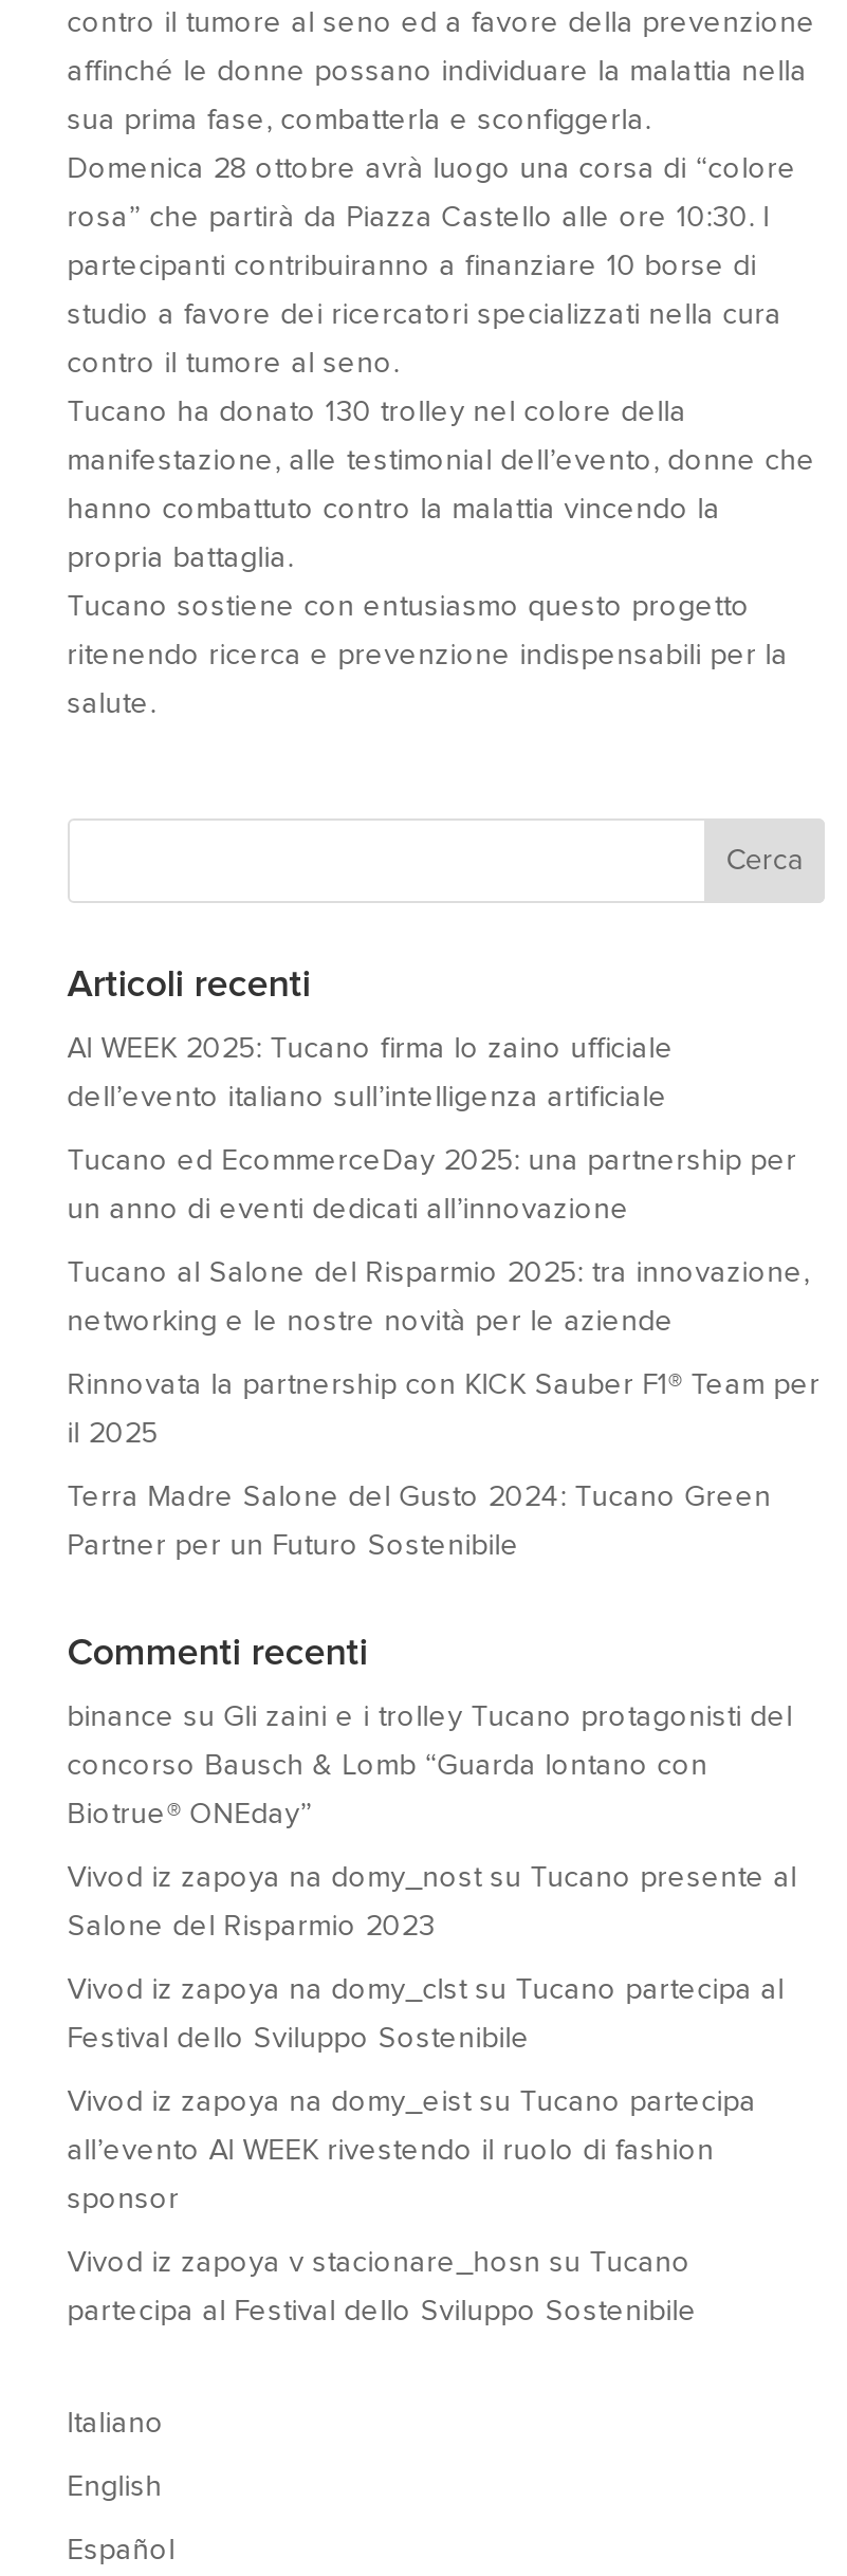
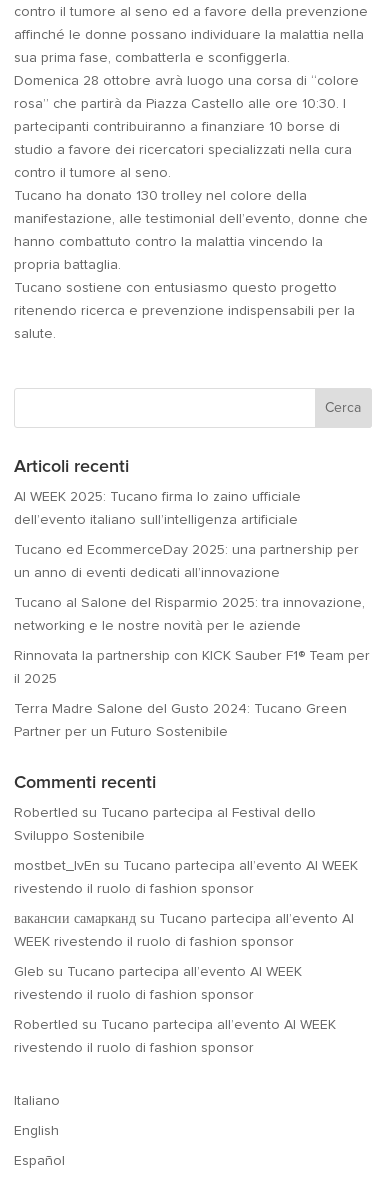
- binance su Gli zaini e i trolley Tucano protagonisti del
- concorso Bausch & Lomb “Guarda lontano con
- Biotrue® ONEday”
- Vivod iz zapoya na domy_nost su Tucano presente al
- Salone del Risparmio 2023
- Vivod iz zapoya na domy_clst su Tucano partecipa al
- Festival dello Sviluppo Sostenibile
- Vivod iz zapoya na domy_eist su Tucano partecipa
- all’evento AI WEEK rivestendo il ruolo di fashion
- sponsor
- Vivod iz zapoya v stacionare_hosn su Tucano
- partecipa al Festival dello Sviluppo Sostenibile
+ Robertled su Tucano partecipa al Festival dello
+ Sviluppo Sostenibile
+ mostbet_lvEn su Tucano partecipa all’evento AI WEEK
+ rivestendo il ruolo di fashion sponsor
+ вакансии самарканд su Tucano partecipa all’evento AI
+ WEEK rivestendo il ruolo di fashion sponsor
+ Gleb su Tucano partecipa all’evento AI WEEK
+ rivestendo il ruolo di fashion sponsor
+ Robertled su Tucano partecipa all’evento AI WEEK
+ rivestendo il ruolo di fashion sponsor
